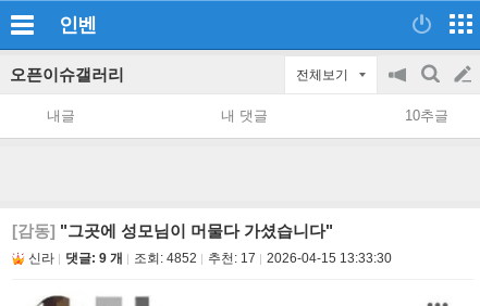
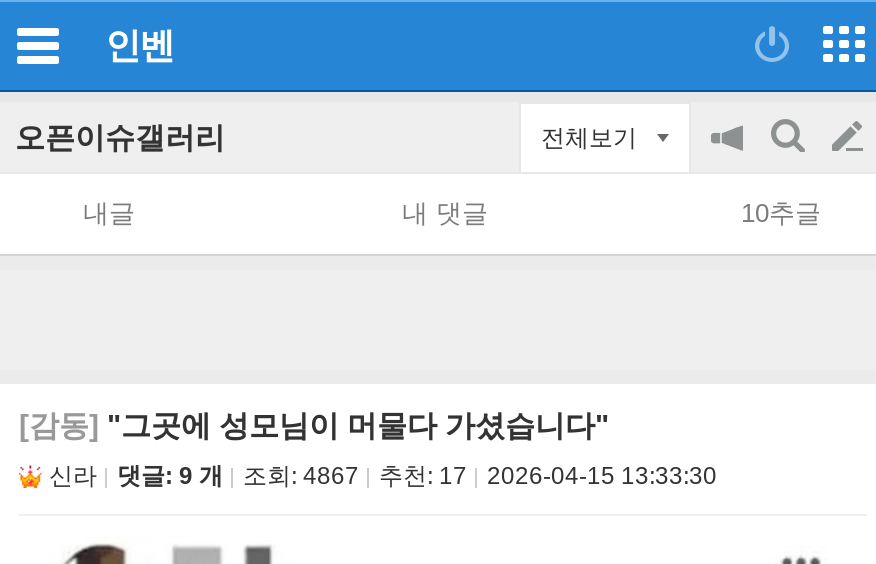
- 신라 댓글: 9 개 조회: 4852 추천: 17 2026-04-15 13:33:30
+ 신라 댓글: 9 개 조회: 4867 추천: 17 2026-04-15 13:33:30
